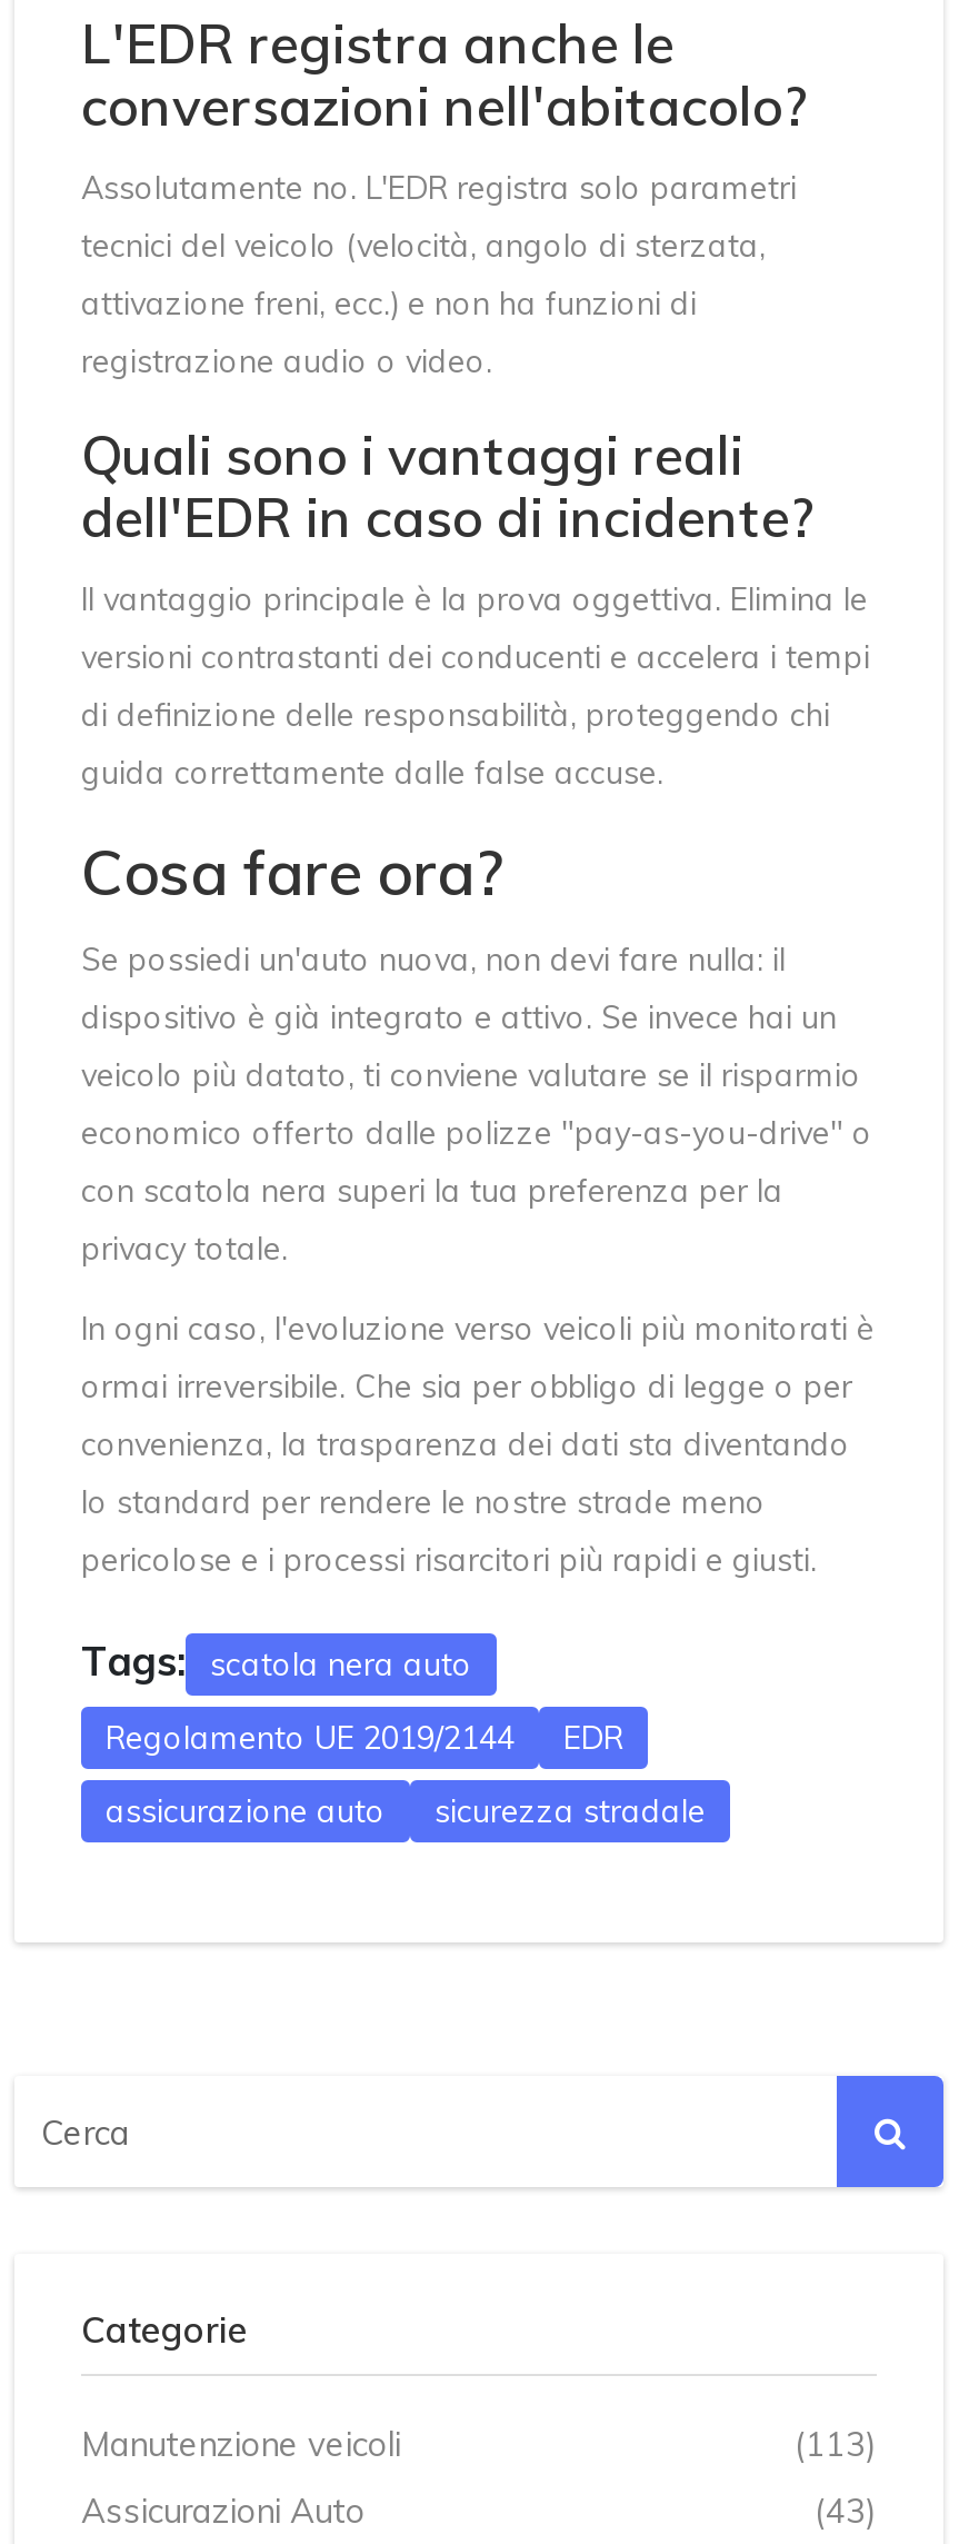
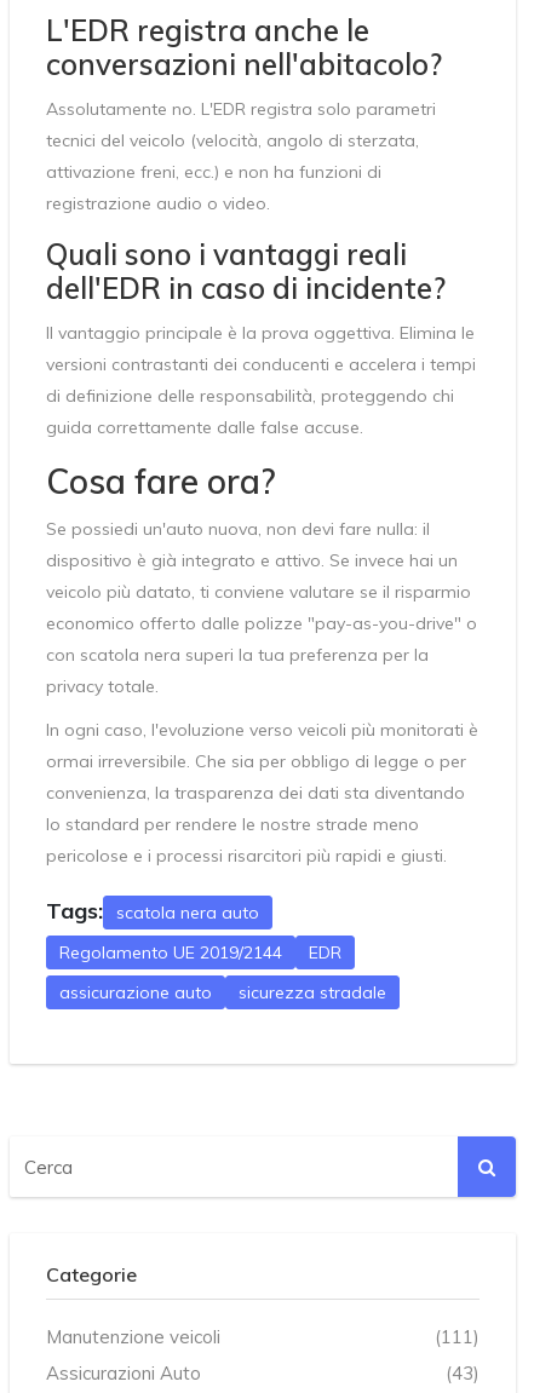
- (113)
+ (111)
